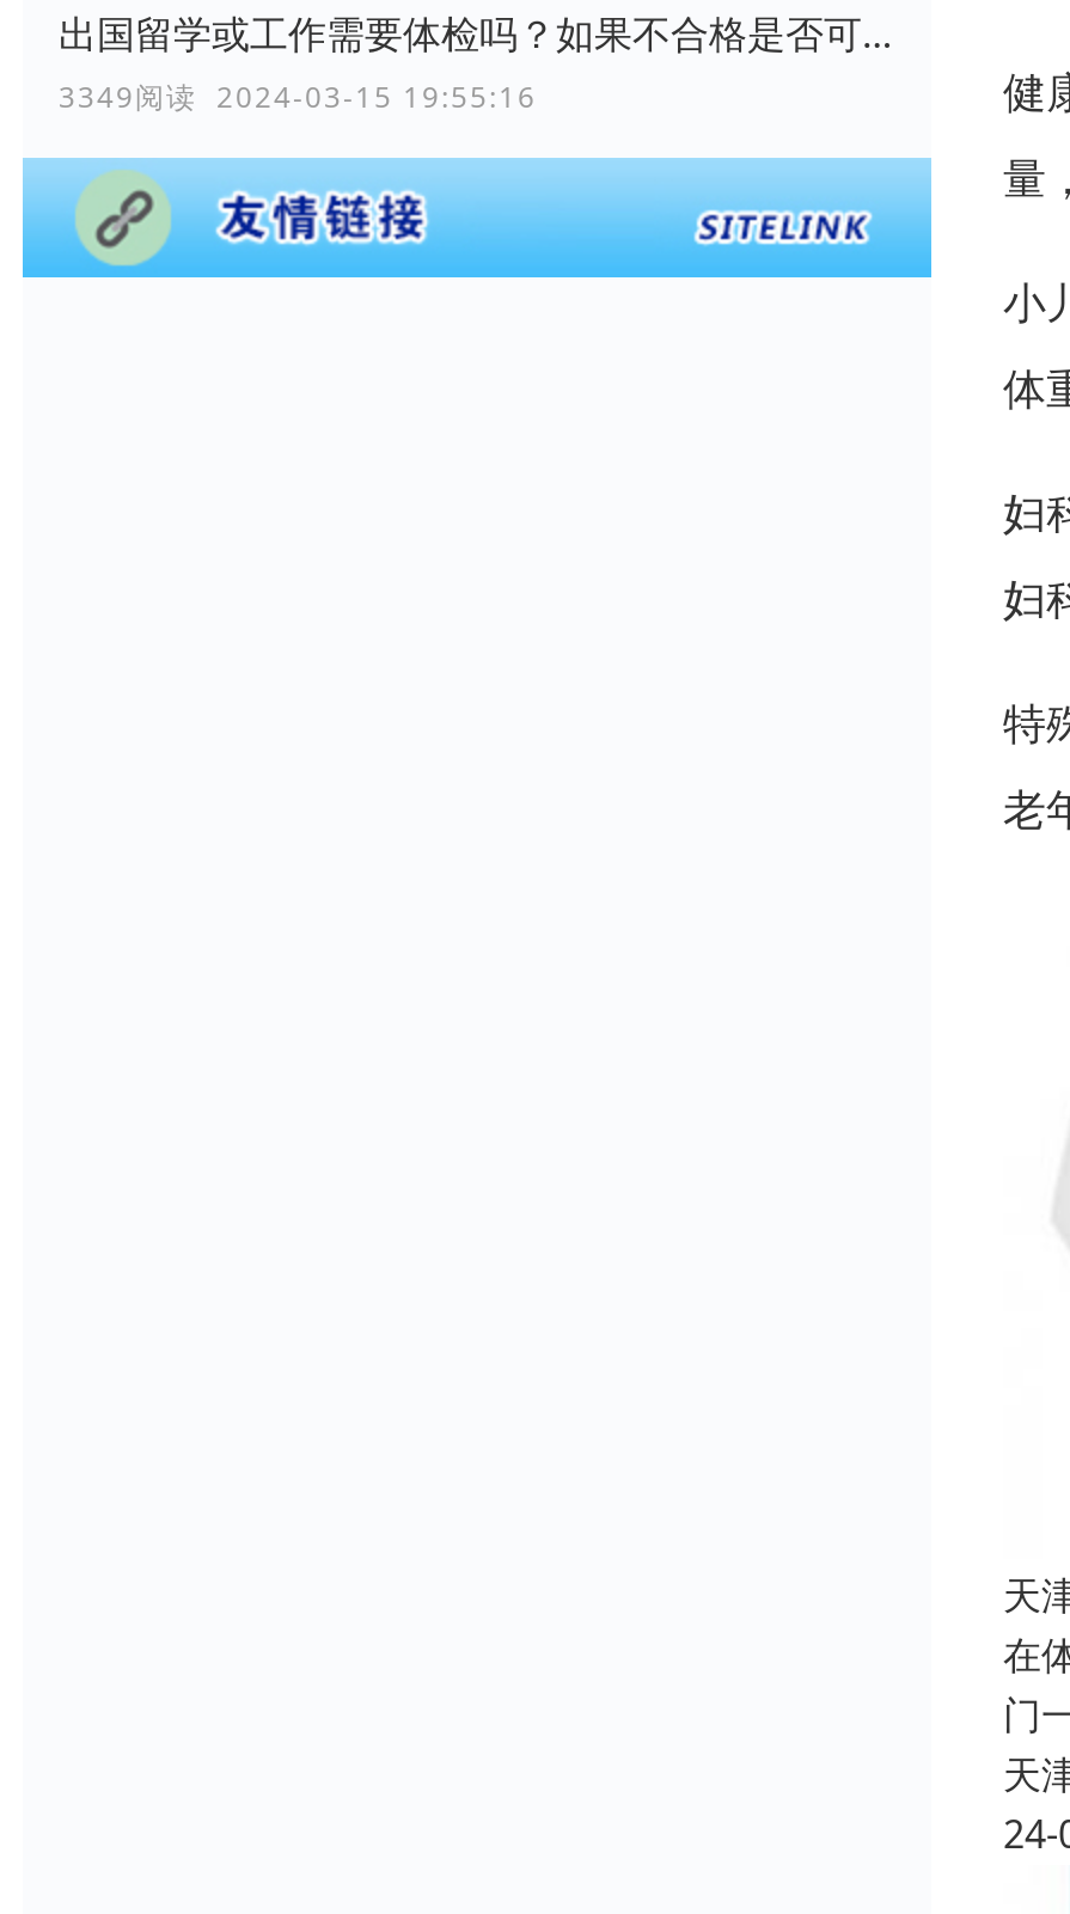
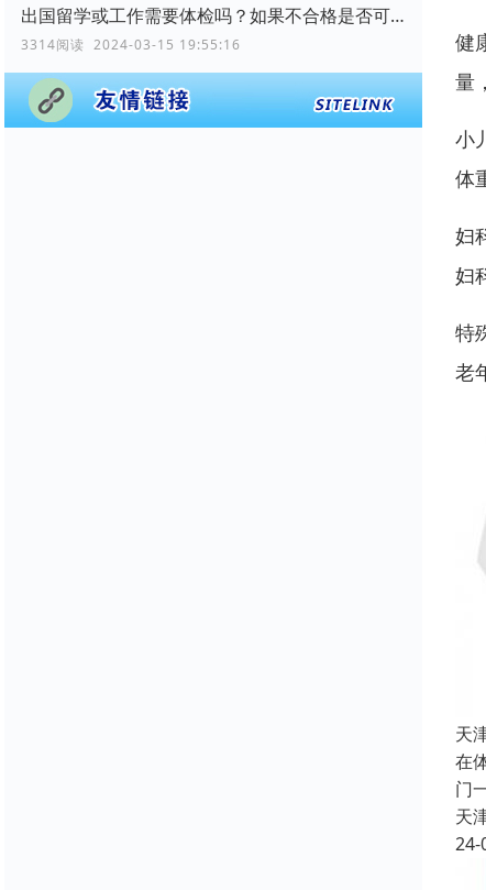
- 3349阅读 2024-03-15 19:55:16
+ 3314阅读 2024-03-15 19:55:16
